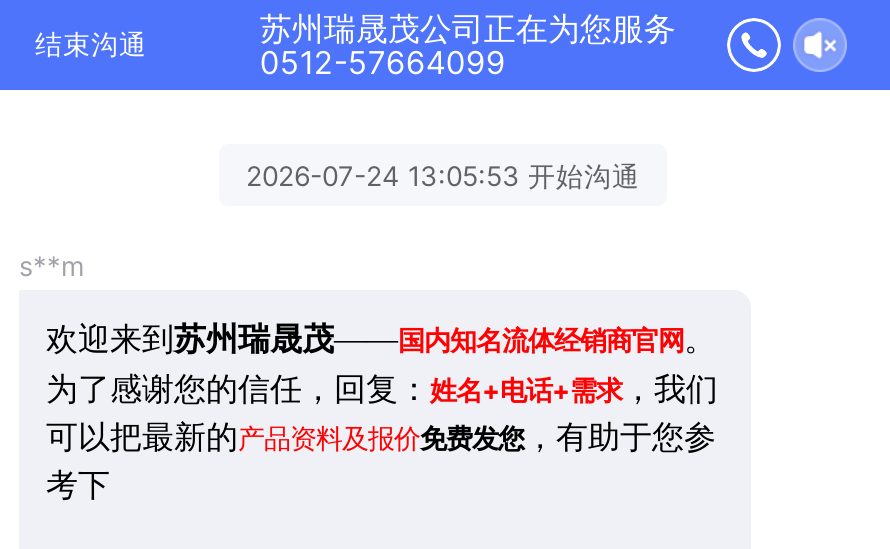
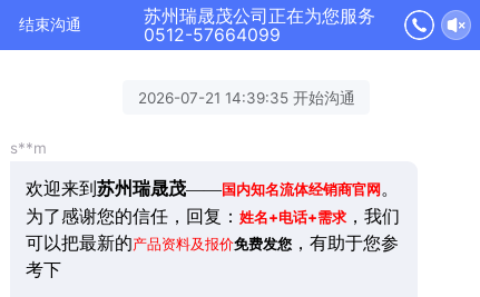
- 2026-07-24 13:05:53 开始沟通
+ 2026-07-21 14:39:35 开始沟通
